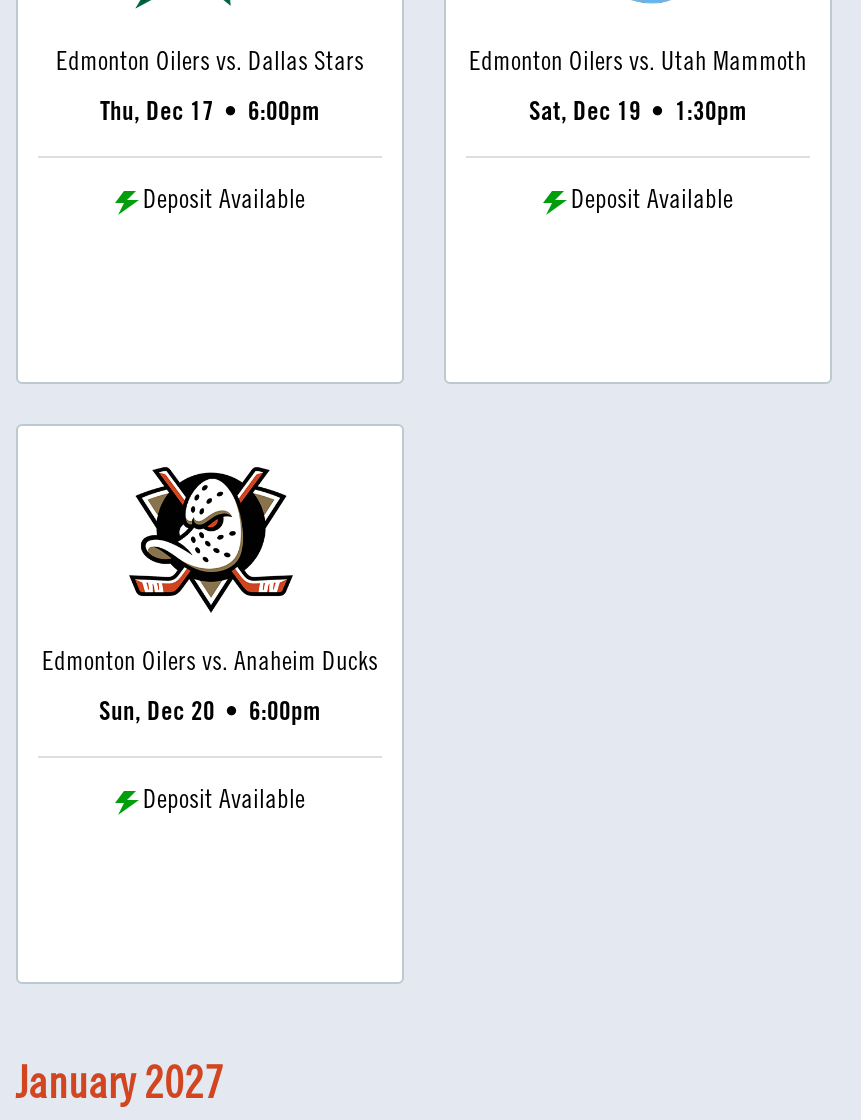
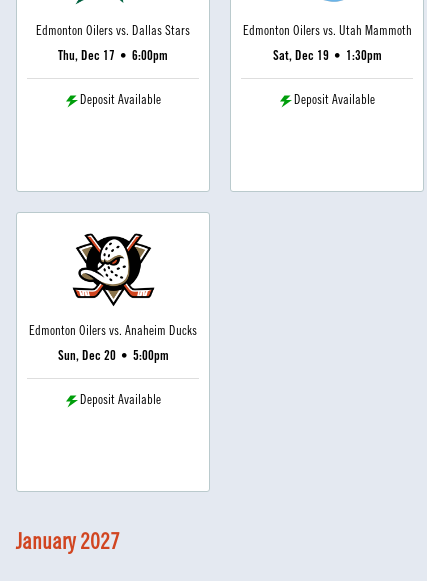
- Sun, Dec 20 • 6:00pm
+ Sun, Dec 20 • 5:00pm
